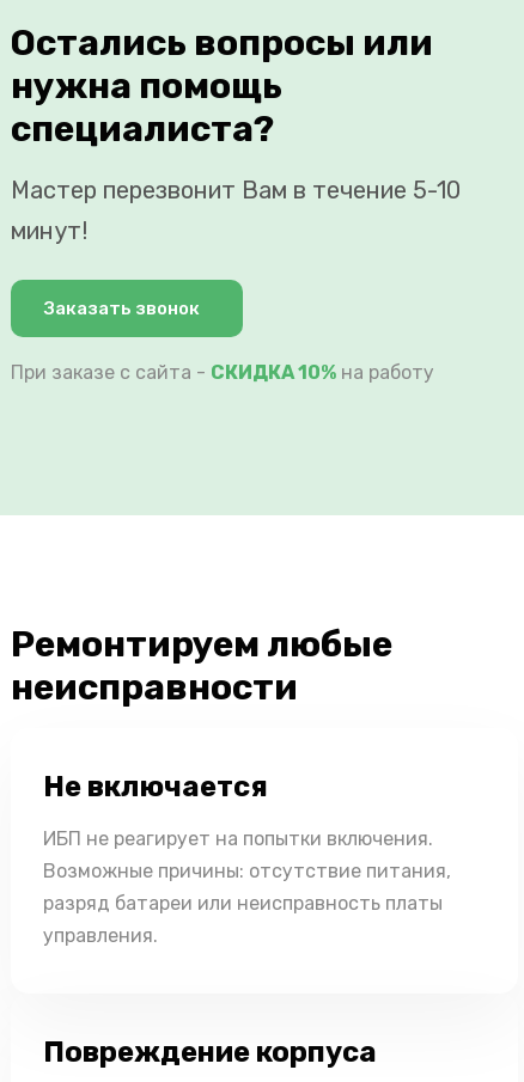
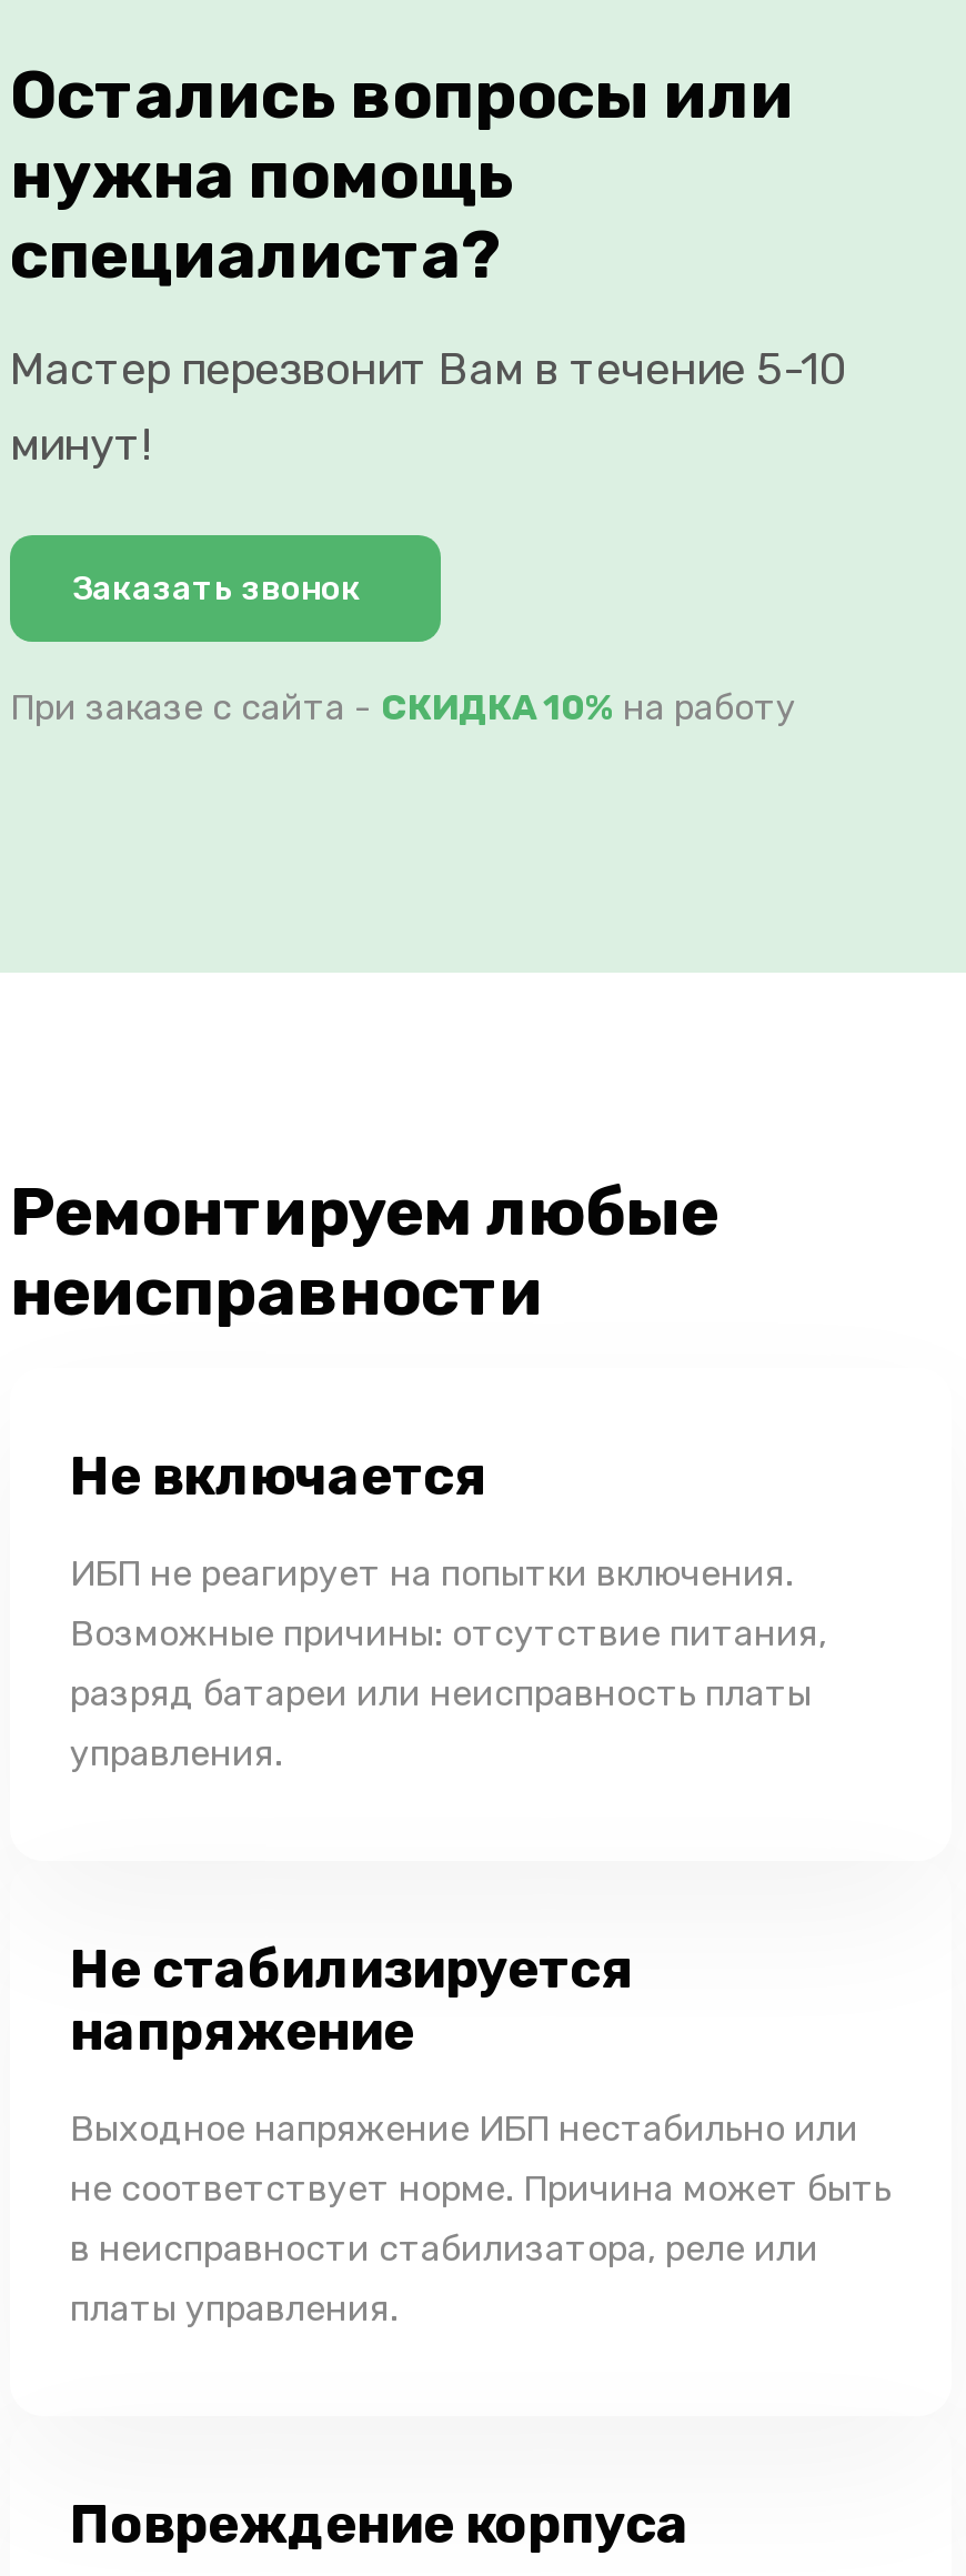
+ Не стабилизируется
+ напряжение
+ Выходное напряжение ИБП нестабильно или
+ не соответствует норме. Причина может быть
+ в неисправности стабилизатора, реле или
+ платы управления.
